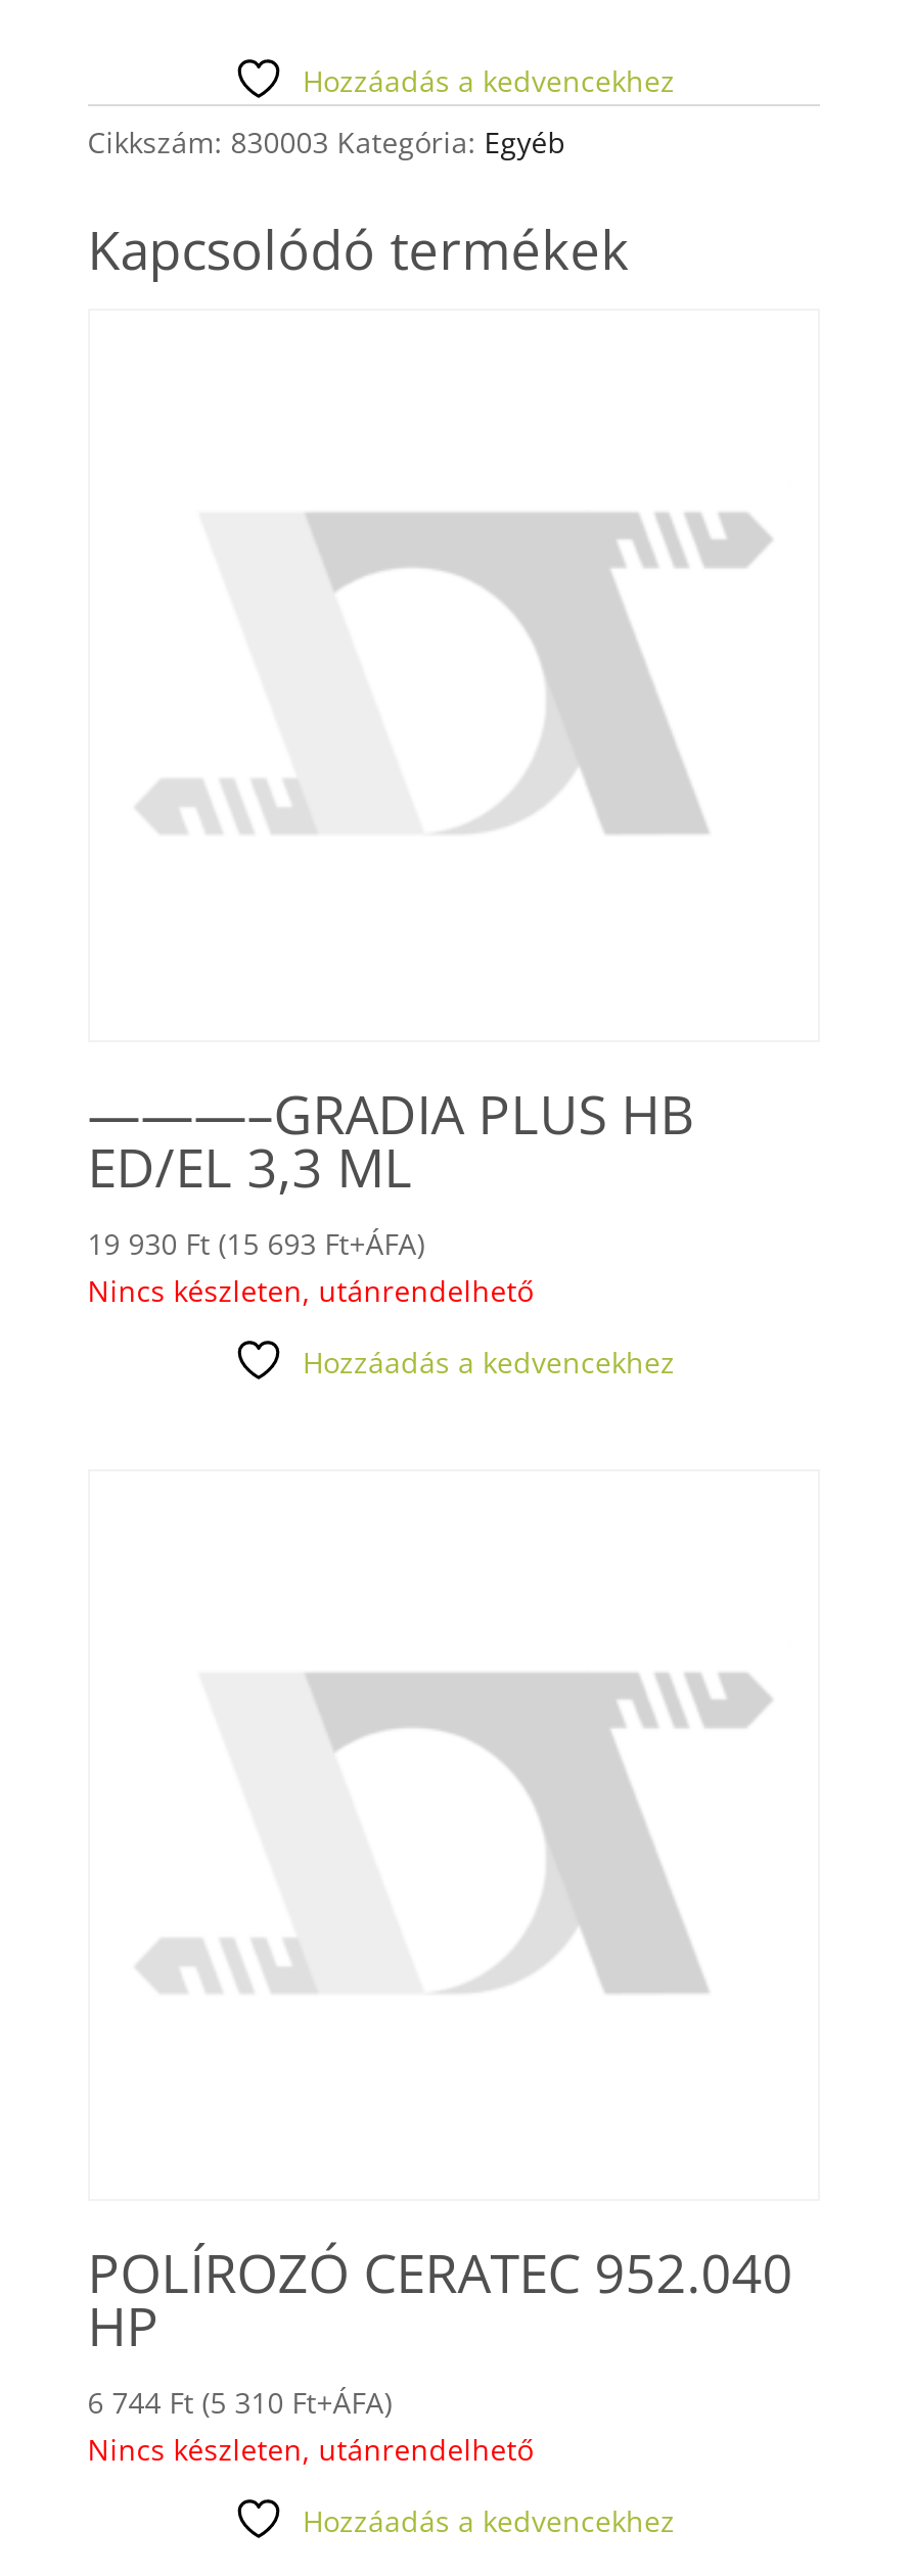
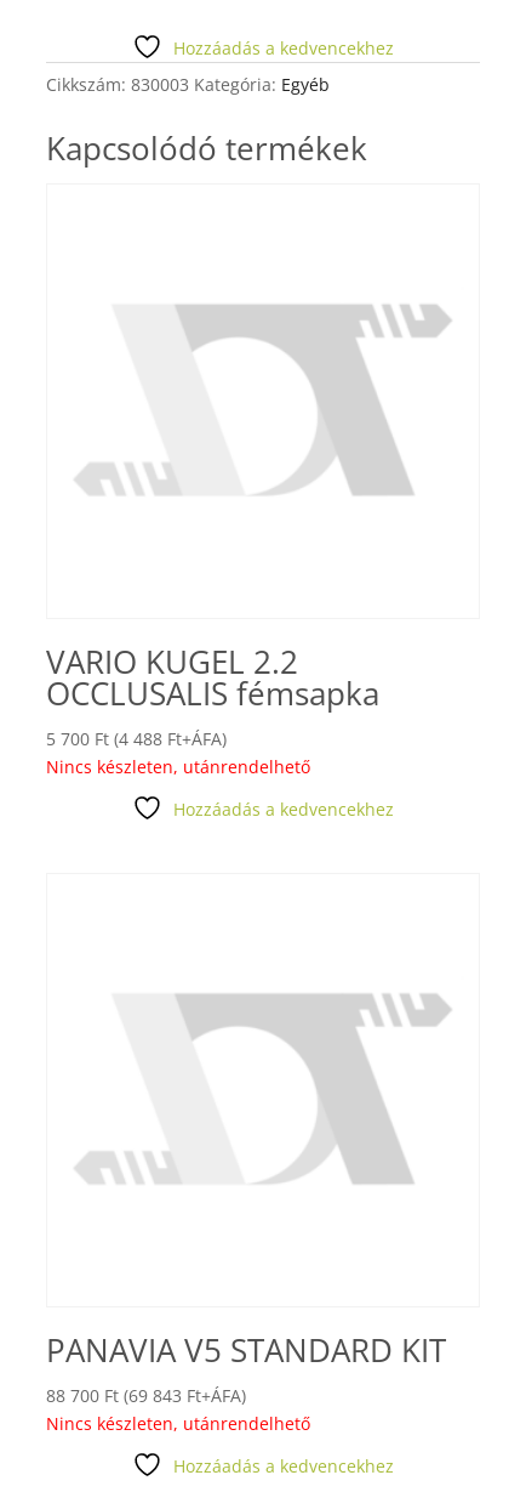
- ———–GRADIA PLUS HB
- ED/EL 3,3 ML
- 19 930 Ft (15 693 Ft+ÁFA)
+ VARIO KUGEL 2.2
+ OCCLUSALIS fémsapka
+ 5 700 Ft (4 488 Ft+ÁFA)

- POLÍROZÓ CERATEC 952.040
- HP
- 6 744 Ft (5 310 Ft+ÁFA)
+ PANAVIA V5 STANDARD KIT
+ 88 700 Ft (69 843 Ft+ÁFA)
